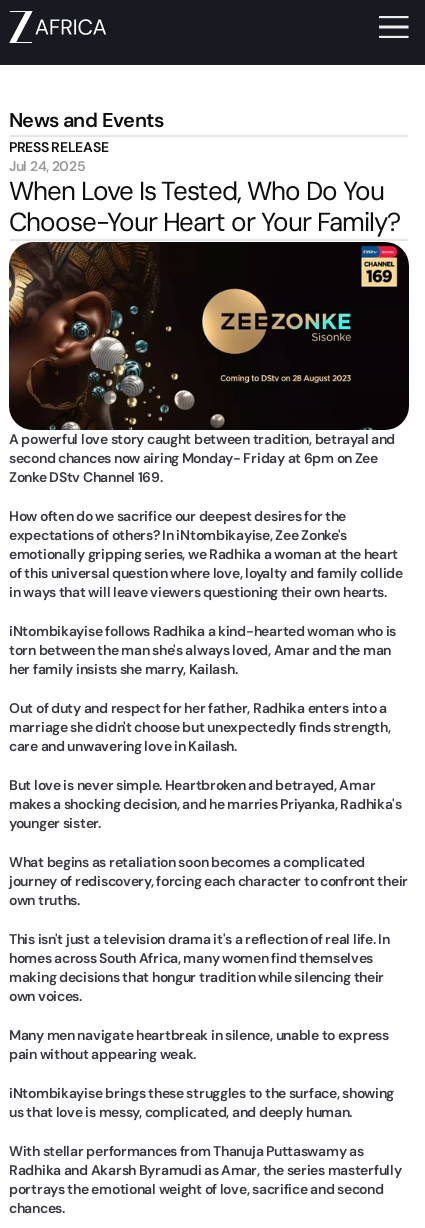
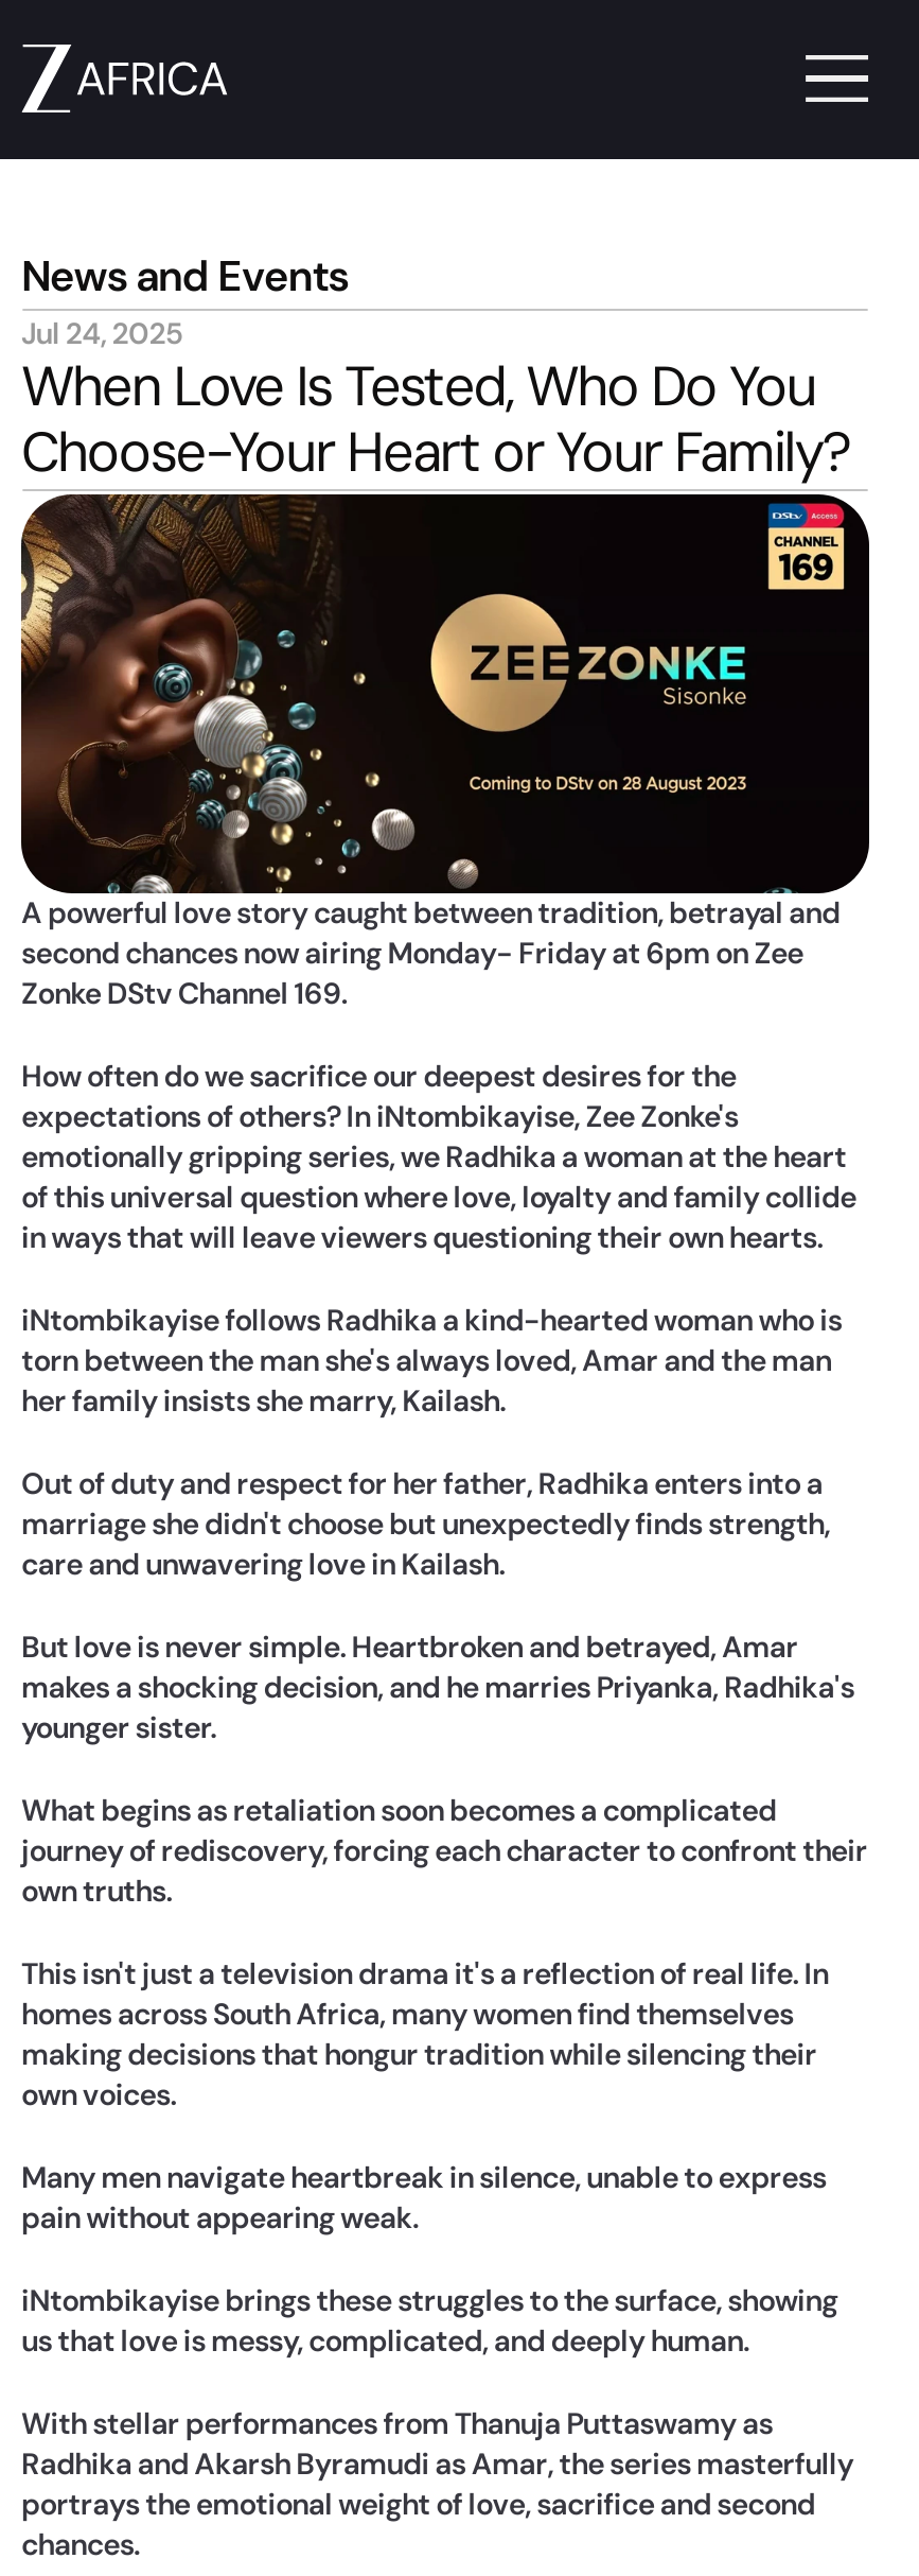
- PRESS RELEASE
